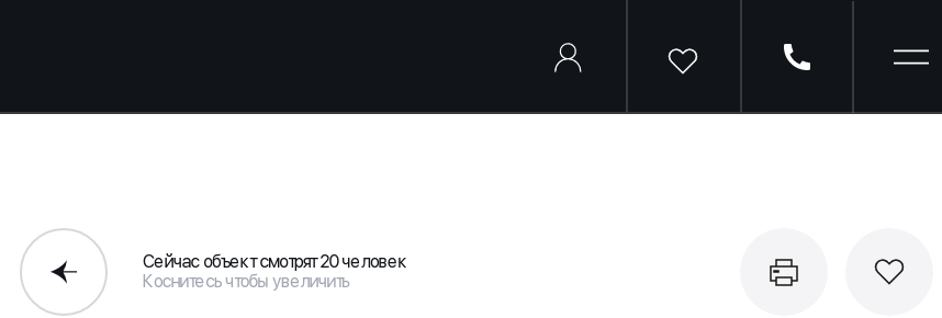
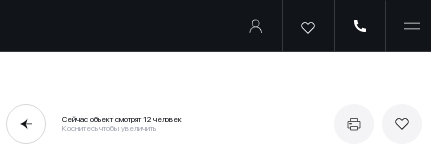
- Сейчас объект смотрят20 человек
+ Сейчас объект смотрят12 человек
